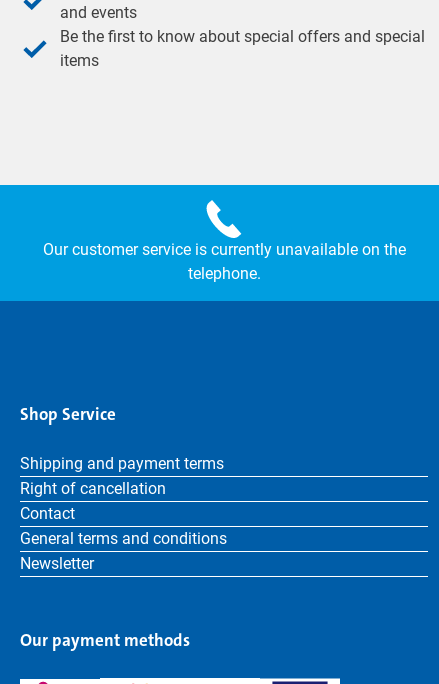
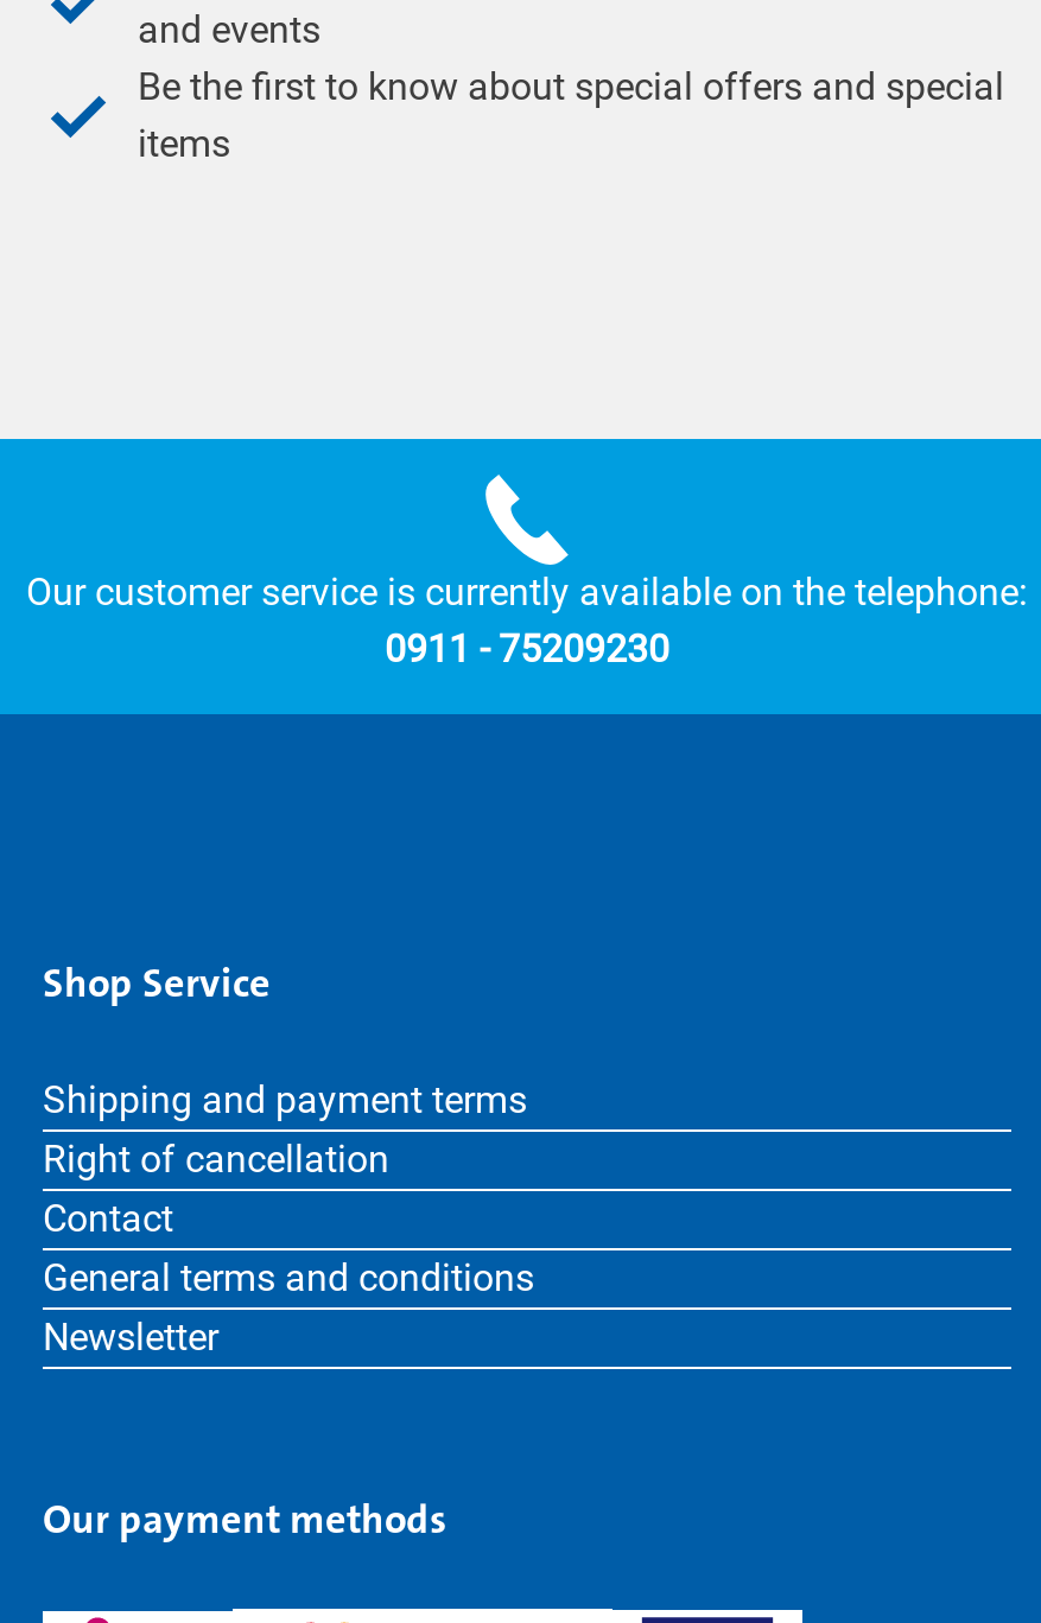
- Our customer service is currently unavailable on the
- telephone.
+ Our customer service is currently available on the telephone:
+ 0911 - 75209230
